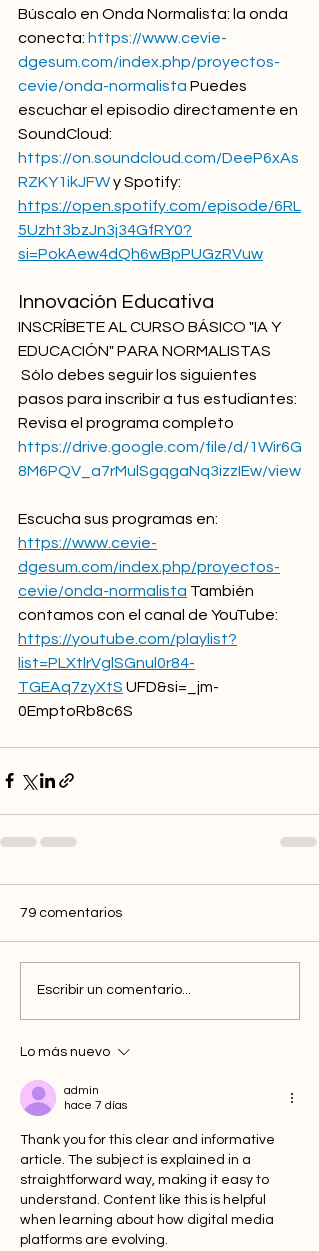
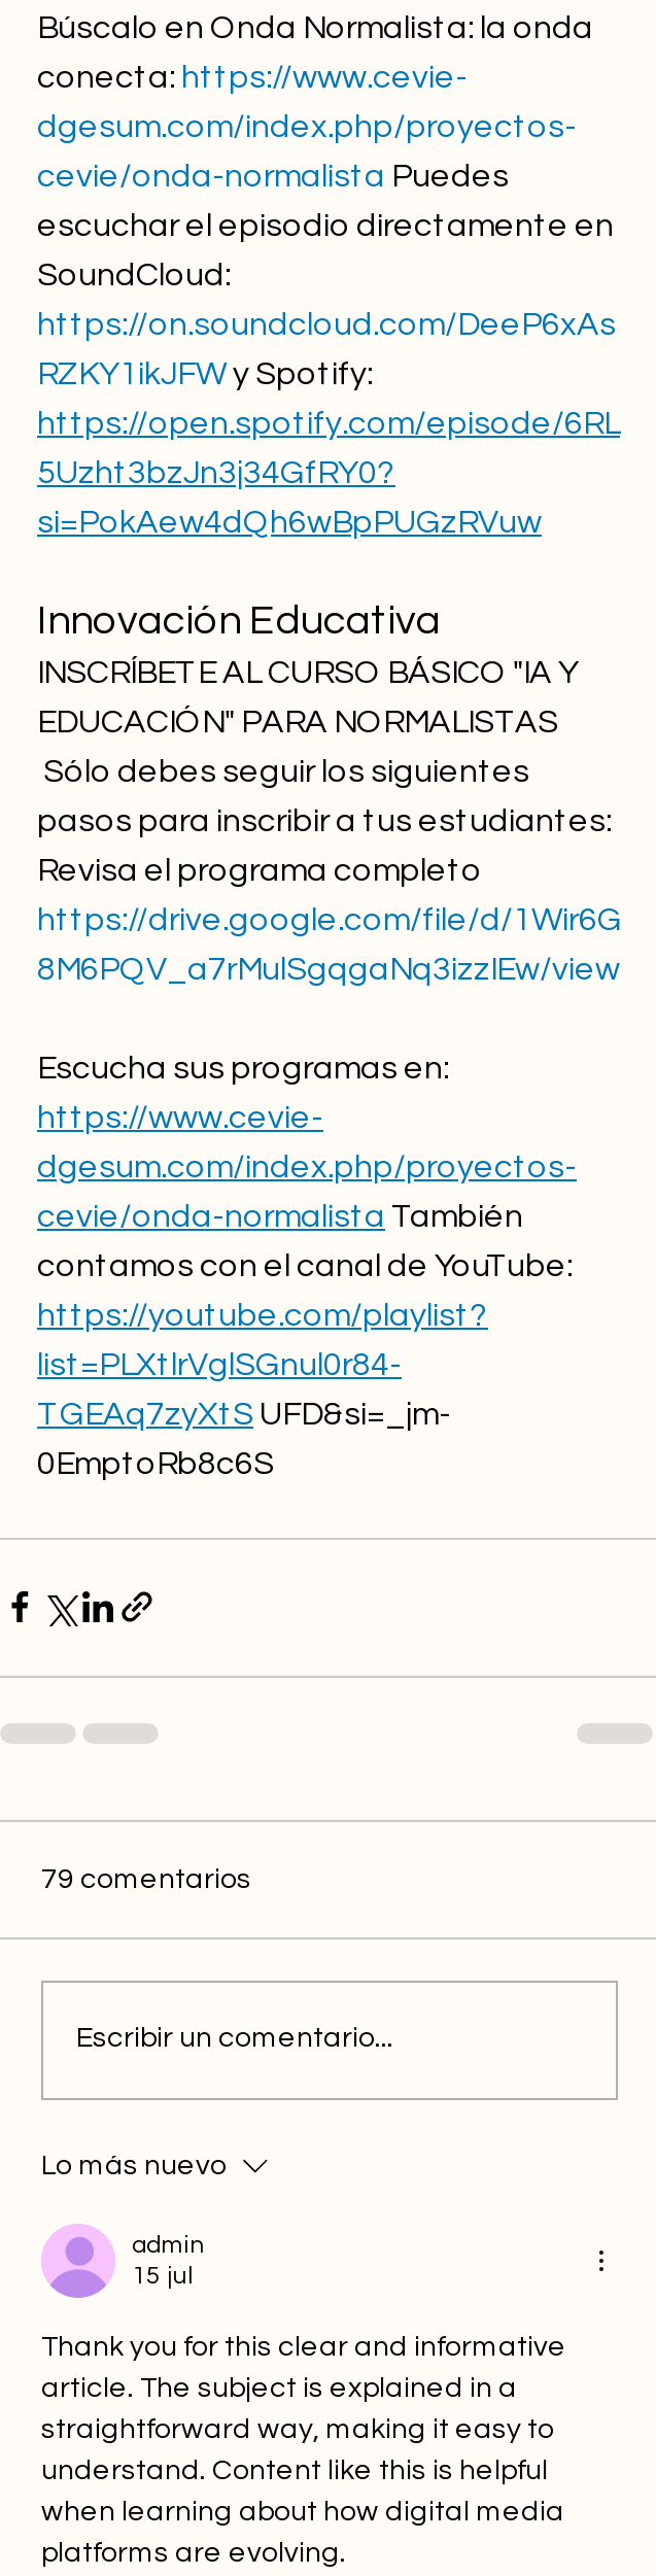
- hace 7 días
+ 15 jul
